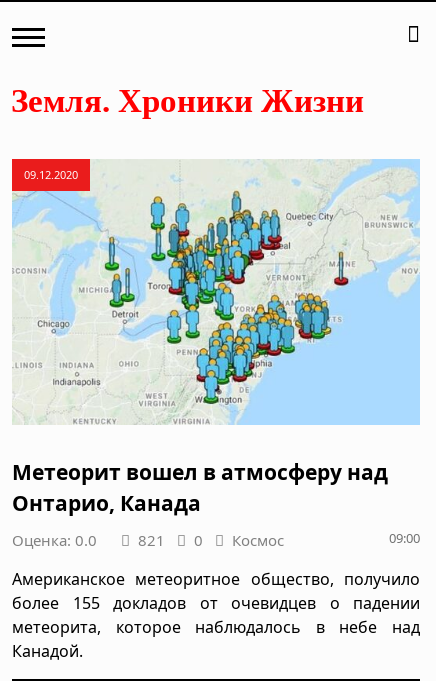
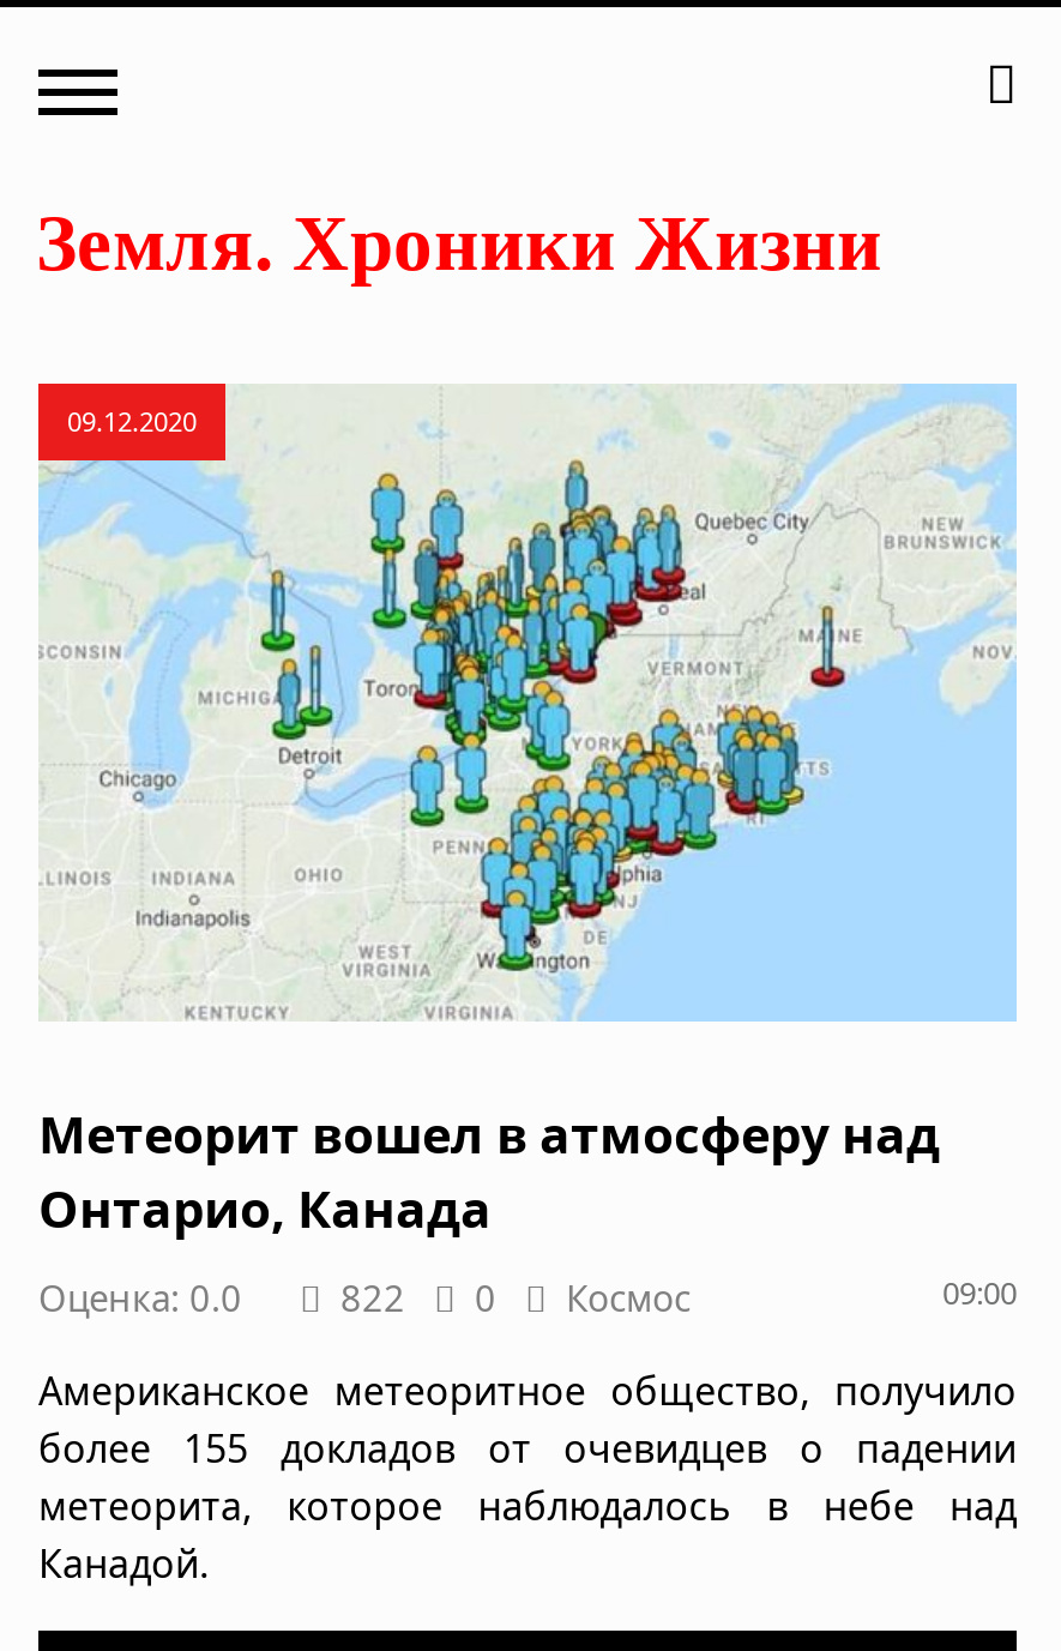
- Оценка: 0.0 821 0 Космос
+ Оценка: 0.0 822 0 Космос
